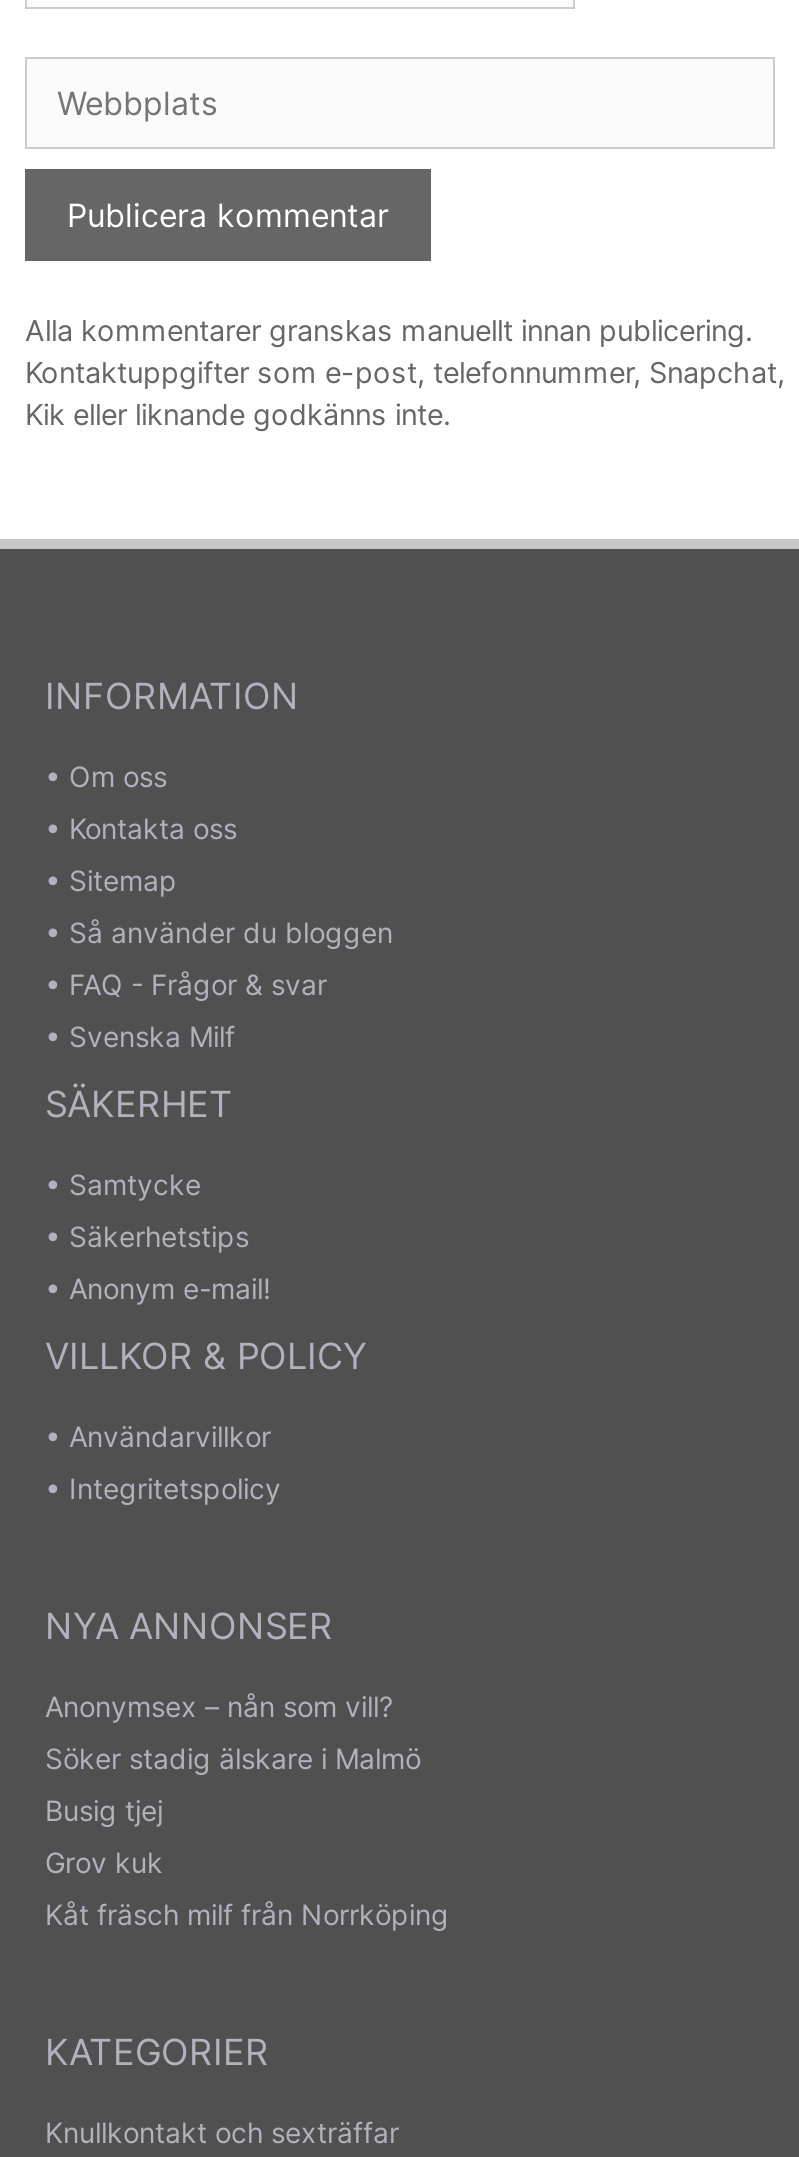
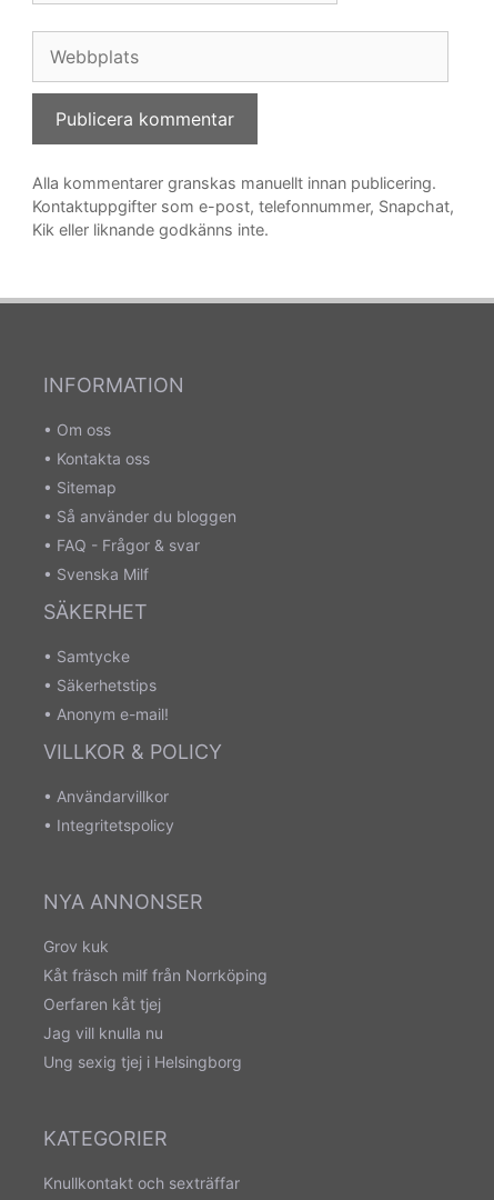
- Anonymsex – nån som vill?
- Söker stadig älskare i Malmö
- Busig tjej

moved up: Grov kuk | Kåt fräsch milf från Norrköping

+ Oerfaren kåt tjej
+ Jag vill knulla nu
+ Ung sexig tjej i Helsingborg
